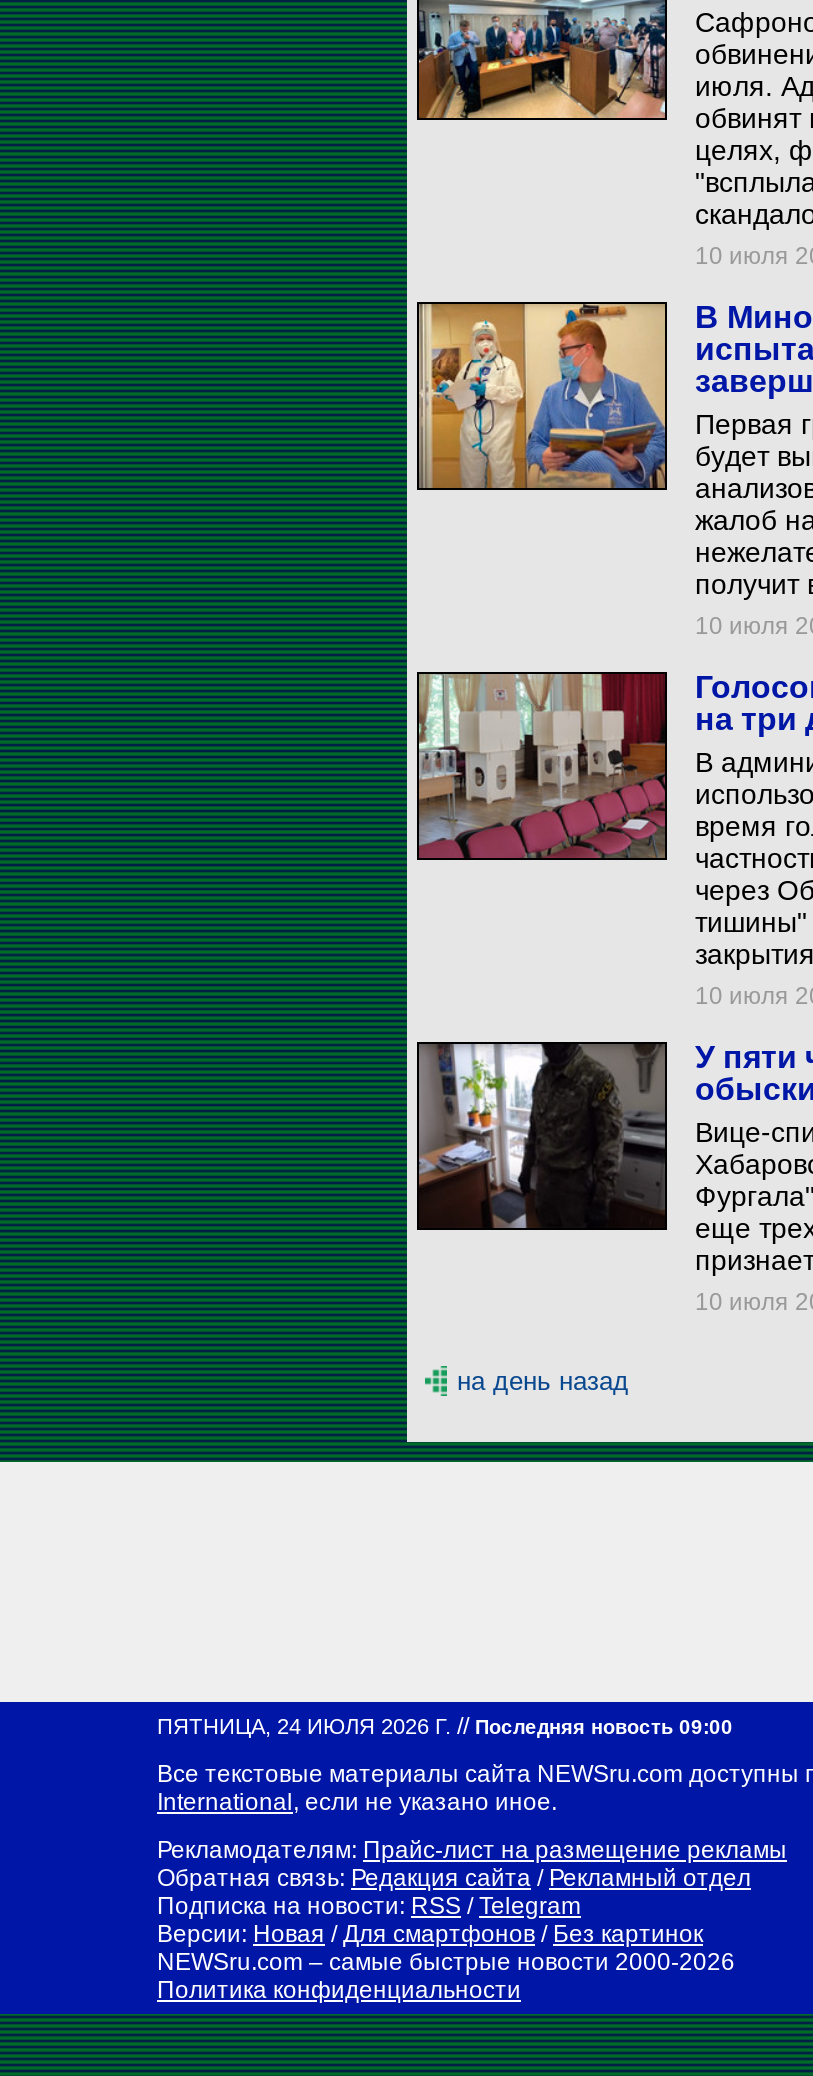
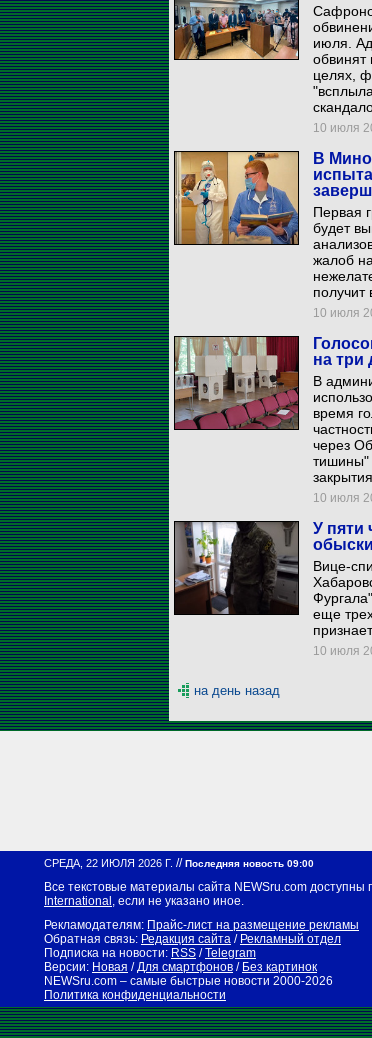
- ПЯТНИЦА, 24 ИЮЛЯ 2026 Г. // Последняя новость 09:00
+ СРЕДА, 22 ИЮЛЯ 2026 Г. // Последняя новость 09:00
